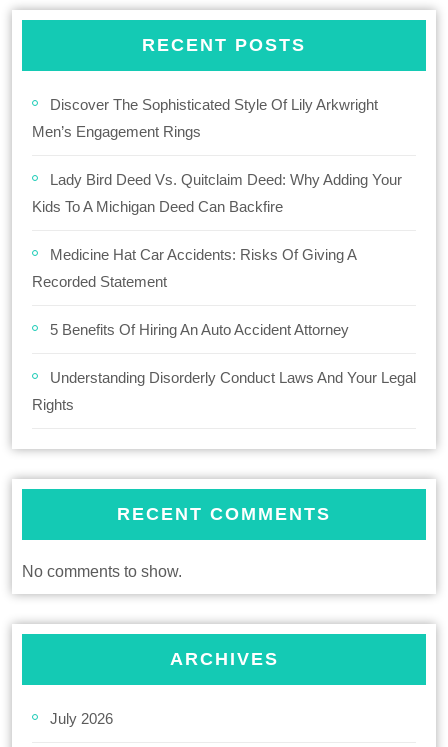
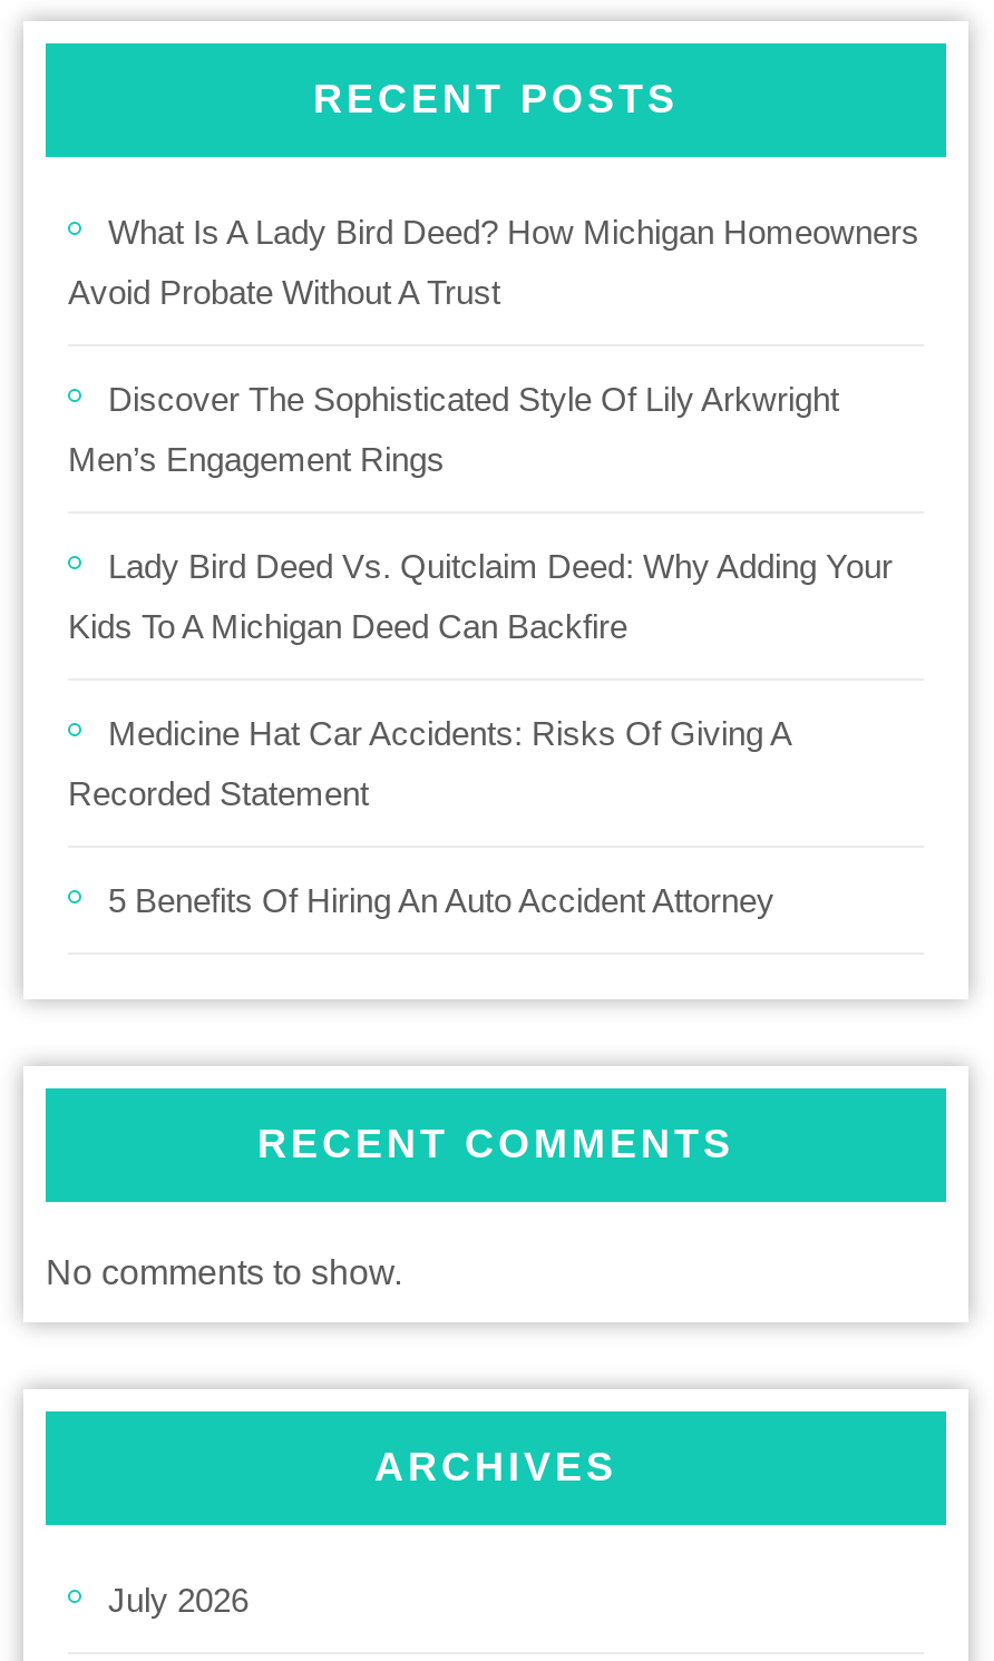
+ What Is A Lady Bird Deed? How Michigan Homeowners
+ Avoid Probate Without A Trust

moved down: Discover The Sophisticated Style Of Lily Arkwright | Men’s Engagement Rings | Lady Bird Deed Vs. Quitclaim Deed: Why Adding Your | Kids To A Michigan Deed Can Backfire | Medicine Hat Car Accidents: Risks Of Giving A | Recorded Statement | 5 Benefits Of Hiring An Auto Accident Attorney

- Understanding Disorderly Conduct Laws And Your Legal
- Rights
